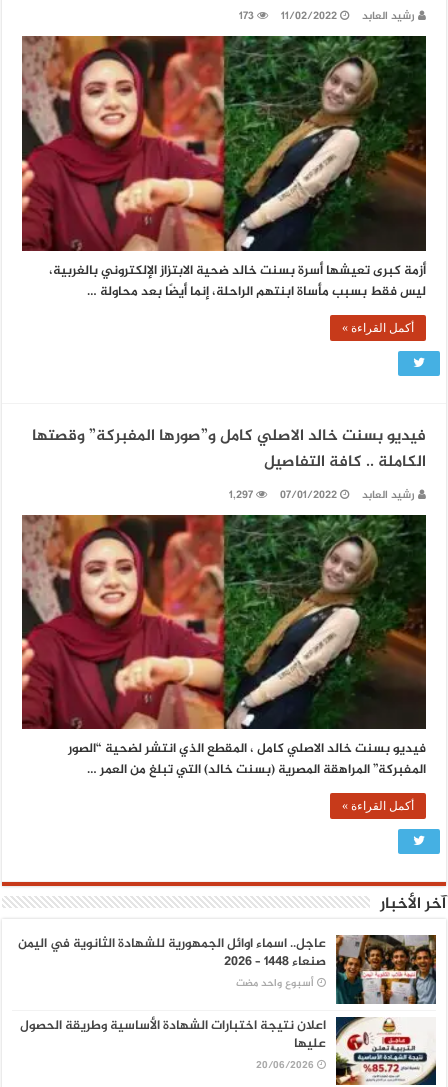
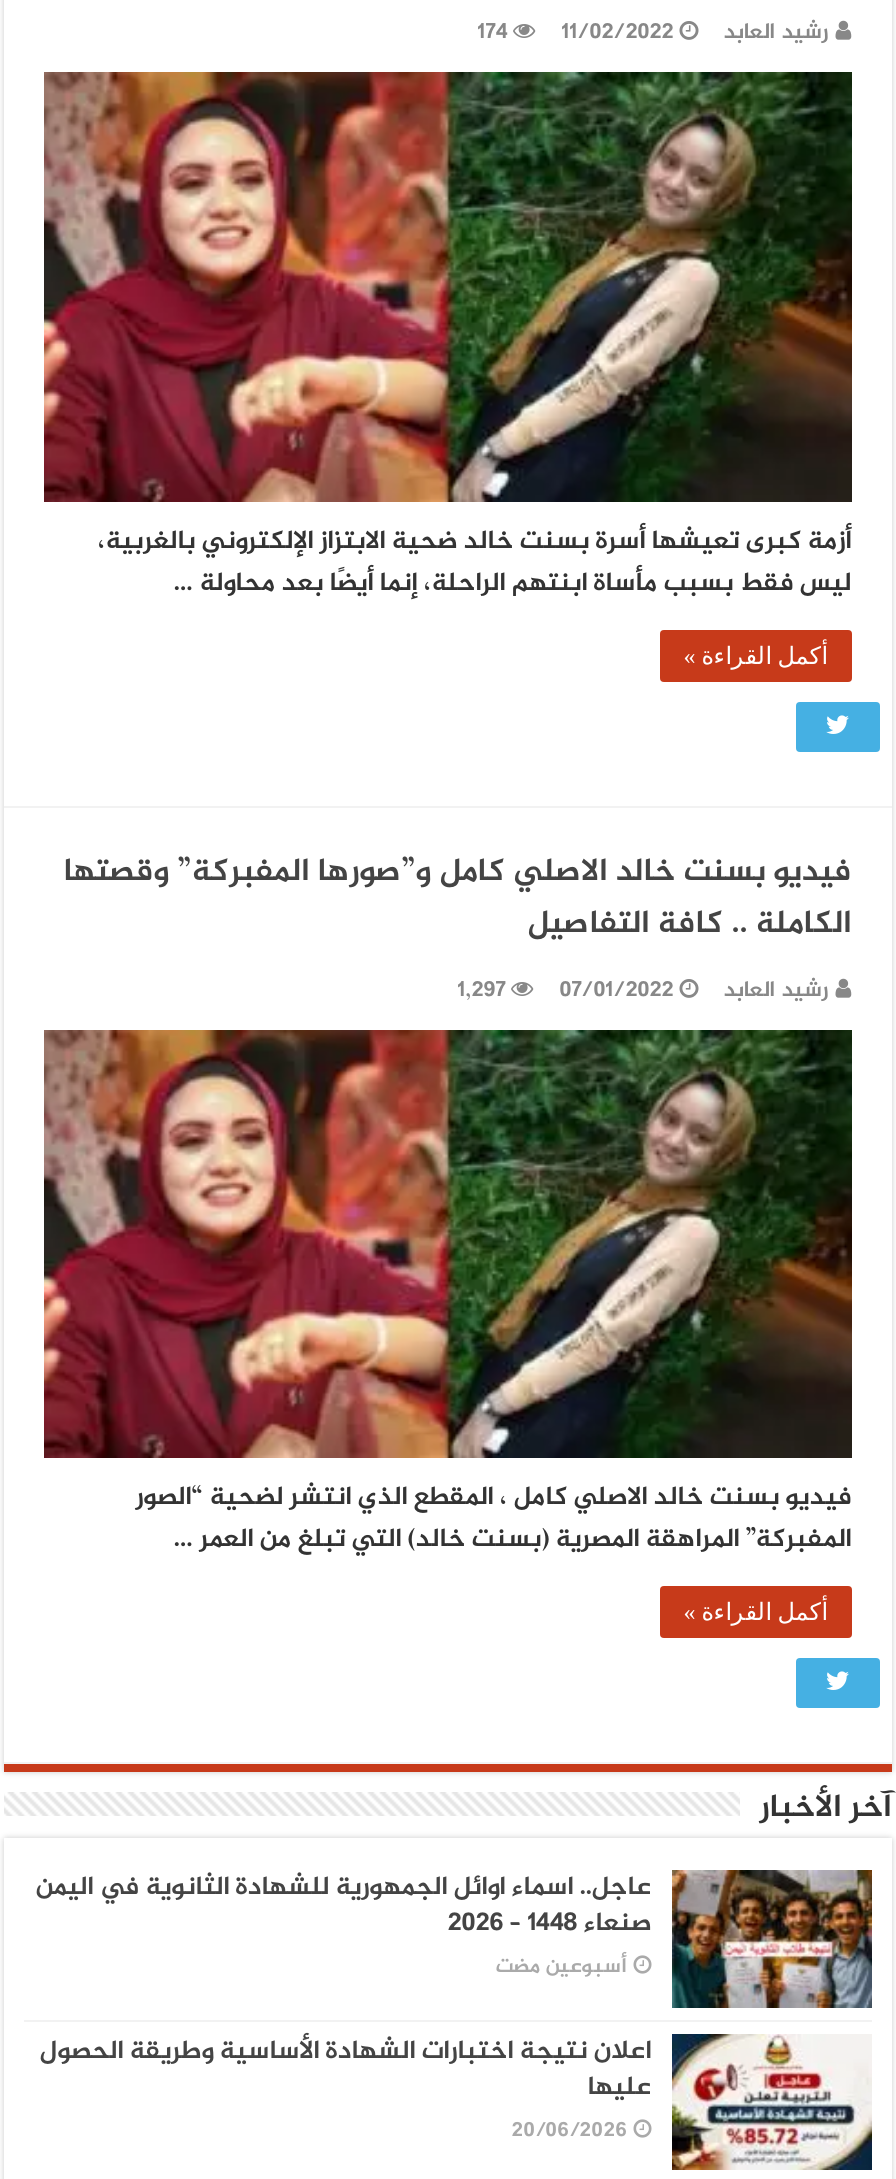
- رشيد العابد 11/02/2022 173
+ رشيد العابد 11/02/2022 174

- أسبوع واحد مضت
+ أسبوعين مضت
